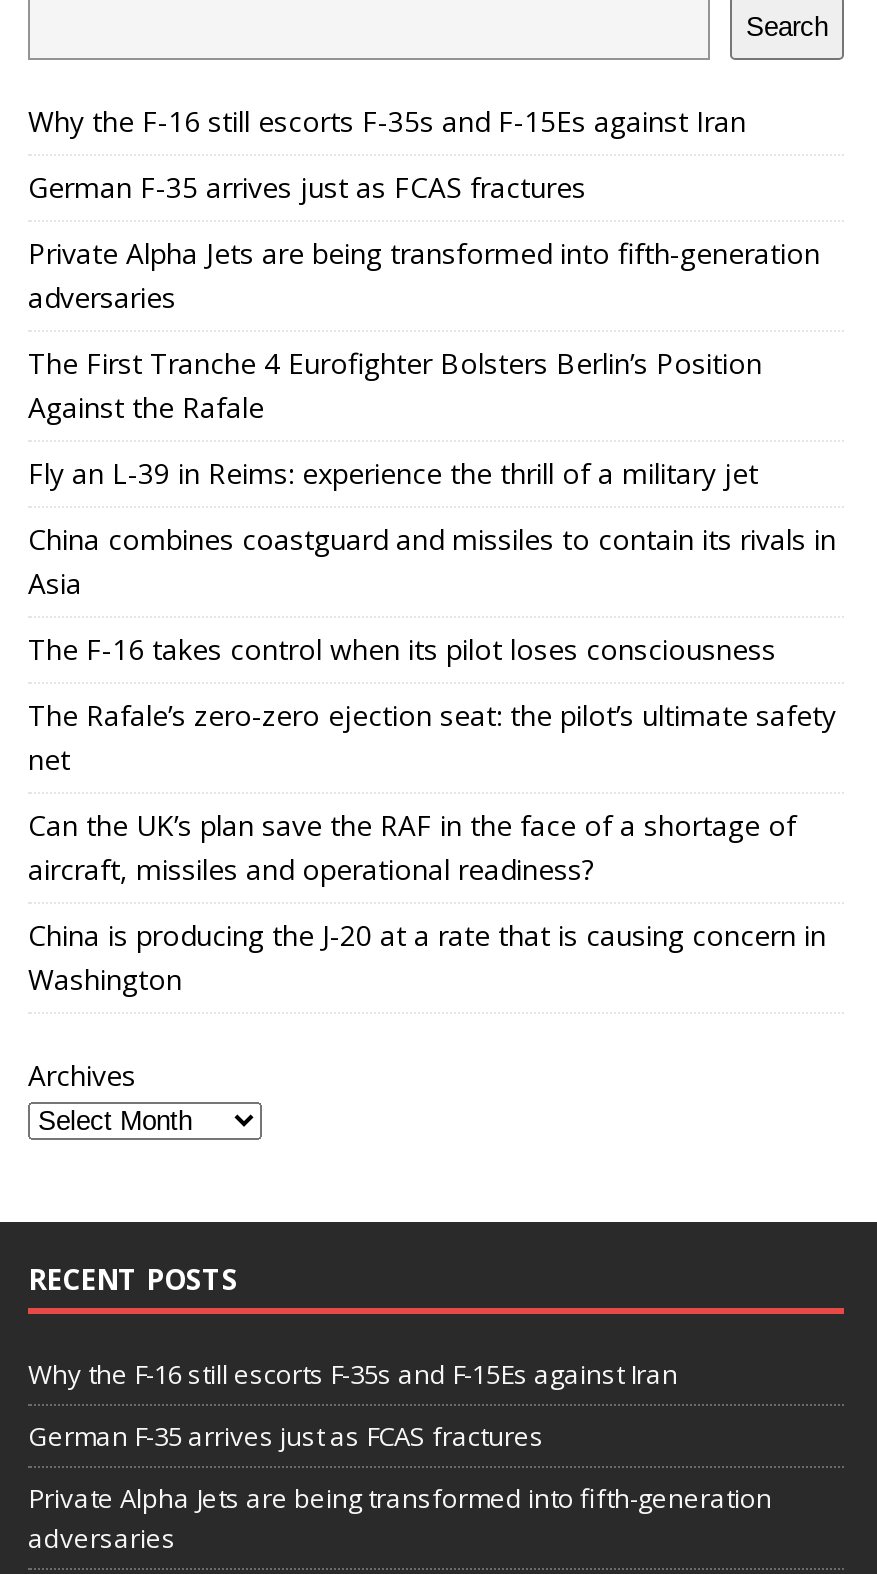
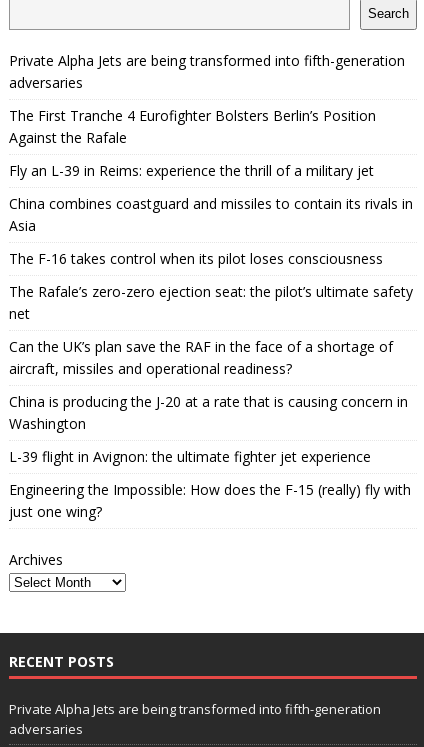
- Why the F-16 still escorts F-35s and F-15Es against Iran
- German F-35 arrives just as FCAS fractures

moved up: Private Alpha Jets are being transformed into fifth-generation | adversaries | The First Tranche 4 Eurofighter Bolsters Berlin’s Position | ... | China is producing the J-20 at a rate that is causing concern in | Washington

+ L-39 flight in Avignon: the ultimate fighter jet experience
+ Engineering the Impossible: How does the F-15 (really) fly with
+ just one wing?

moved down: Archives | RECENT POSTS

- Why the F-16 still escorts F-35s and F-15Es against Iran
- German F-35 arrives just as FCAS fractures
